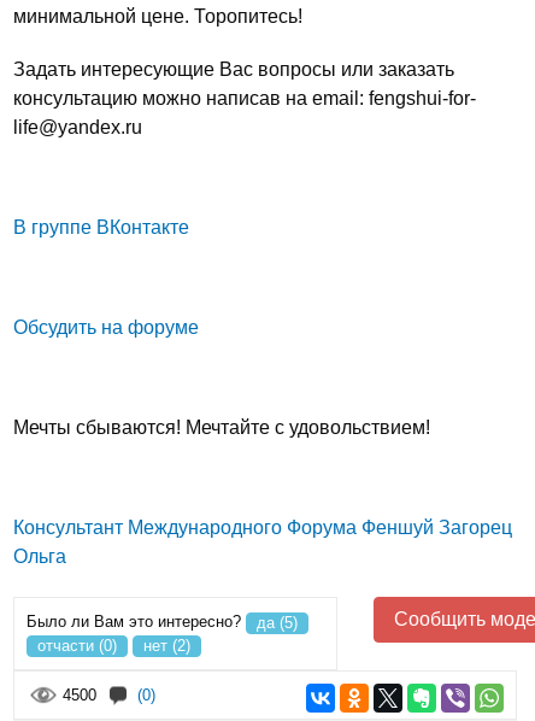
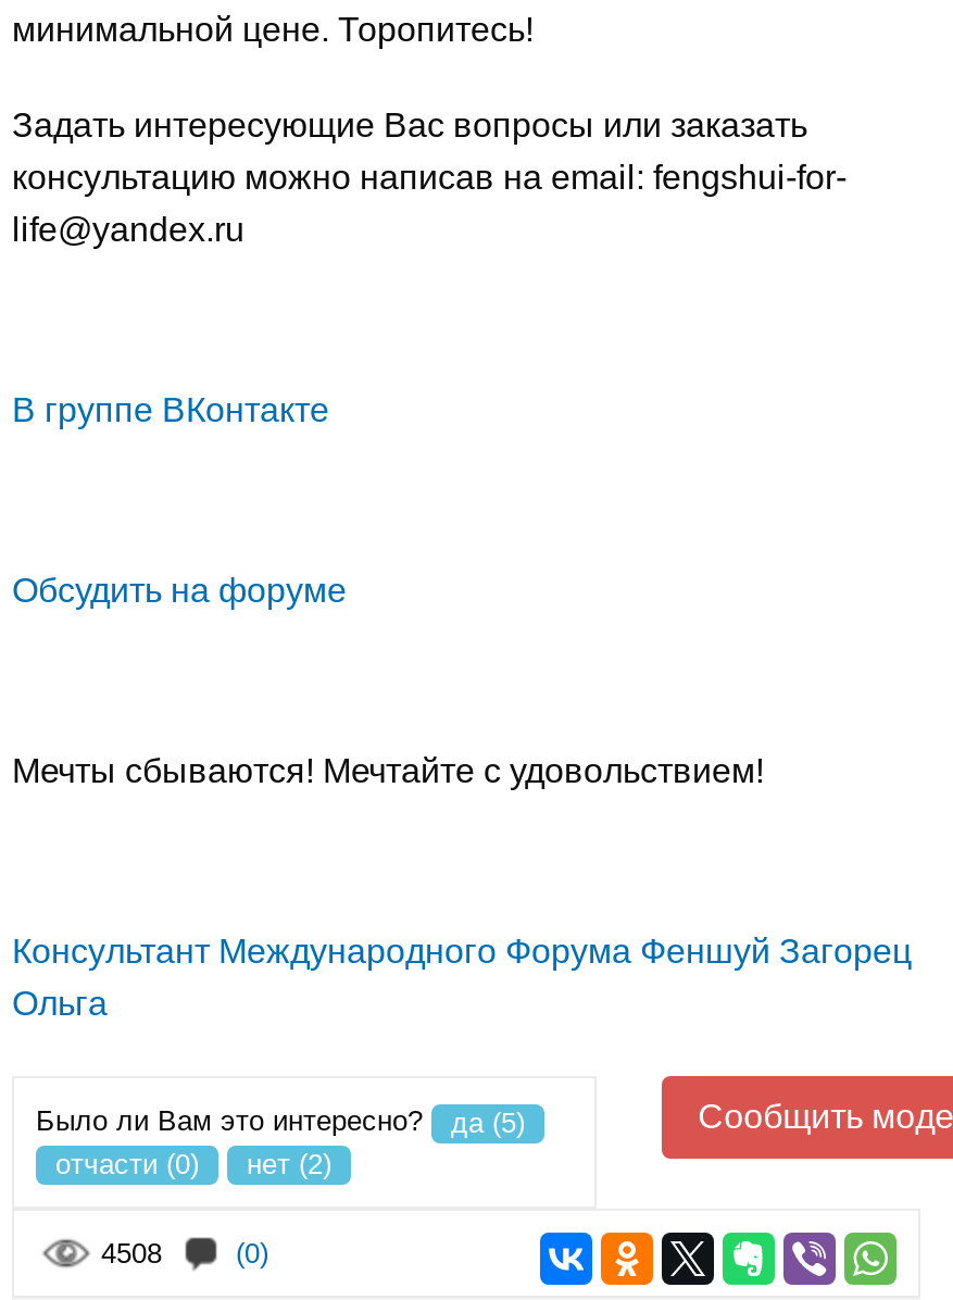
- 4500
+ 4508
